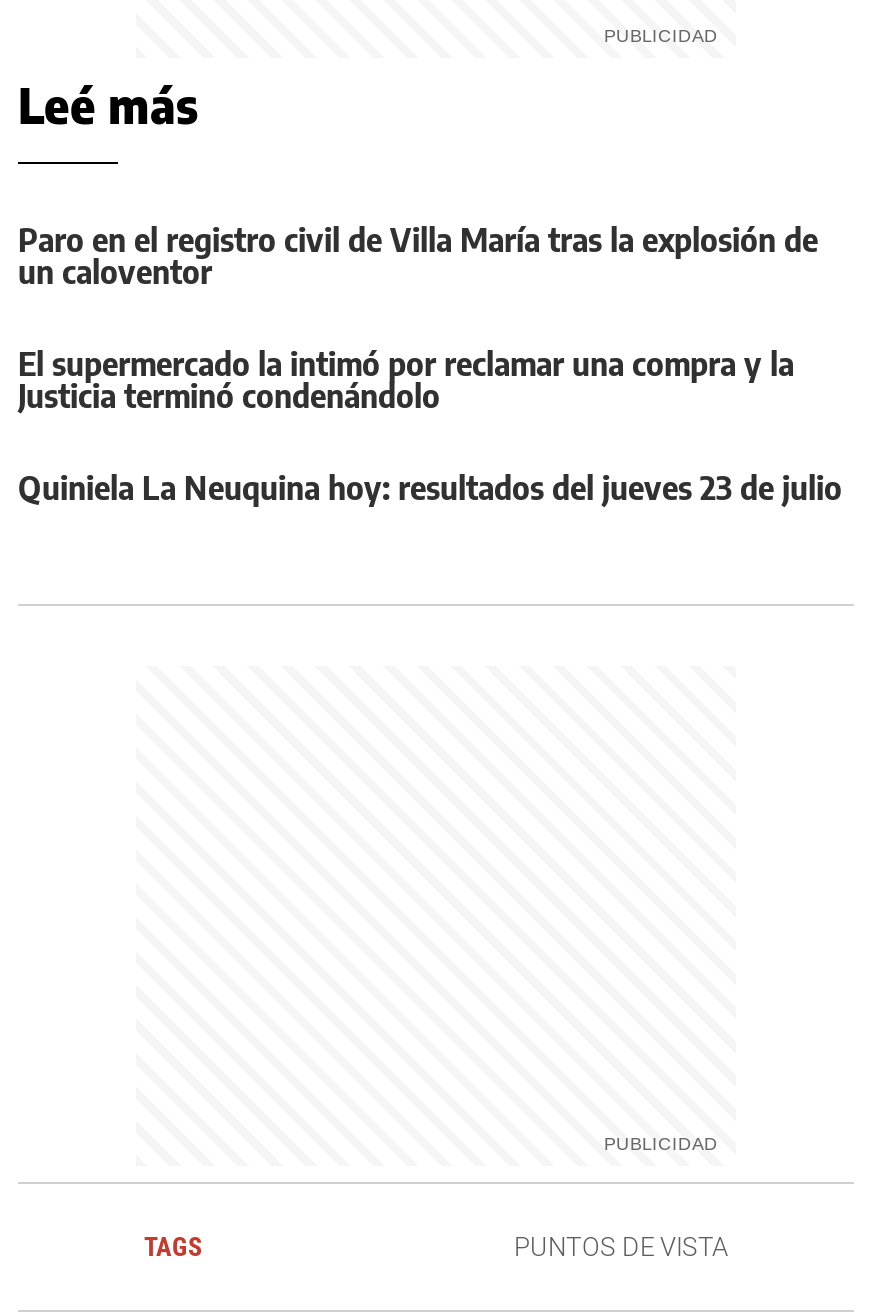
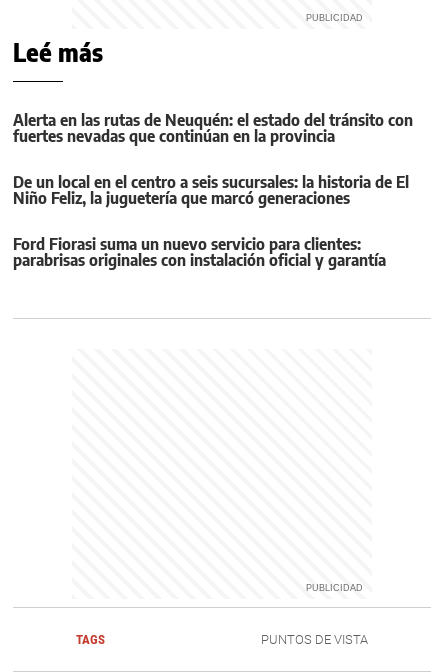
- Paro en el registro civil de Villa María tras la explosión de
- un caloventor
+ Alerta en las rutas de Neuquén: el estado del tránsito con
+ fuertes nevadas que continúan en la provincia

- El supermercado la intimó por reclamar una compra y la
- Justicia terminó condenándolo
+ De un local en el centro a seis sucursales: la historia de El
+ Niño Feliz, la juguetería que marcó generaciones

- Quiniela La Neuquina hoy: resultados del jueves 23 de julio
+ Ford Fiorasi suma un nuevo servicio para clientes:
+ parabrisas originales con instalación oficial y garantía
